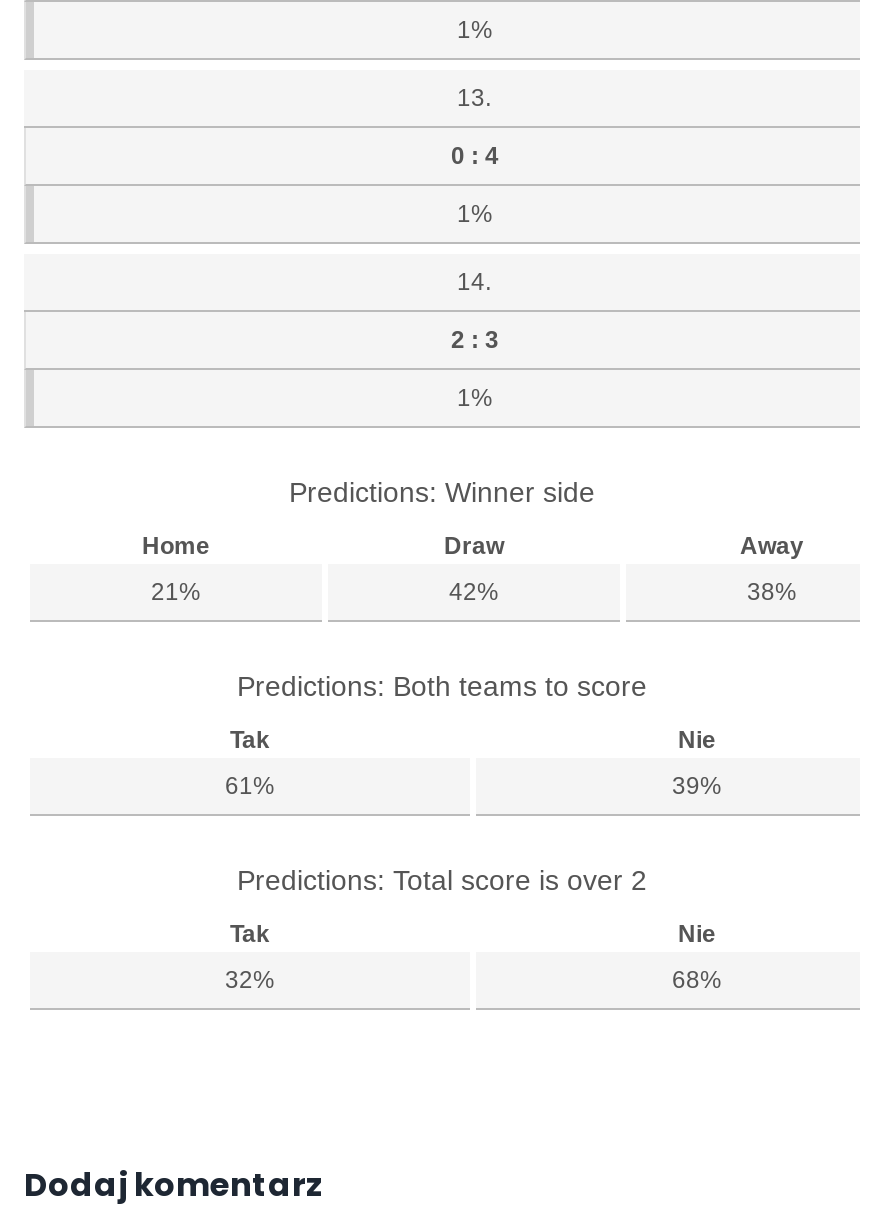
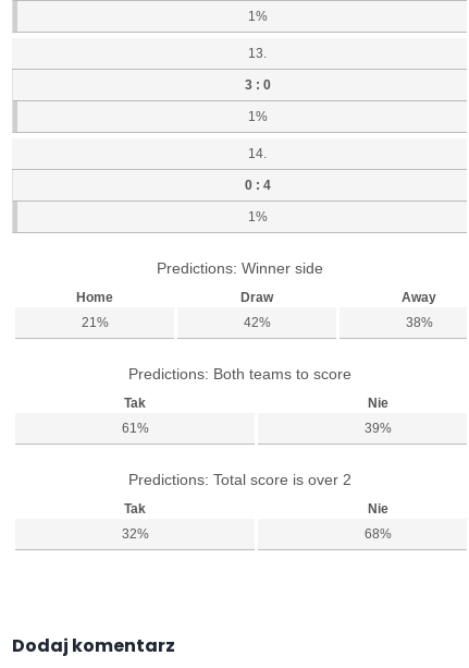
- 0 : 4
+ 3 : 0

- 2 : 3
+ 0 : 4
